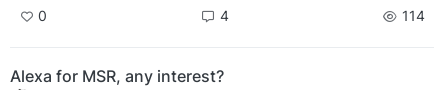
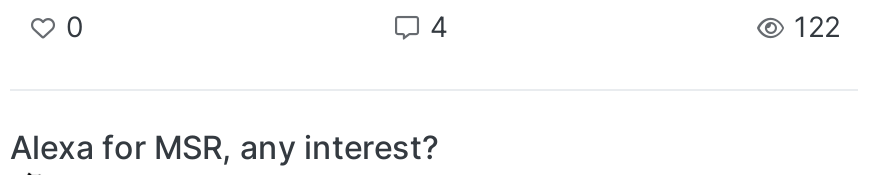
- 114
+ 122
